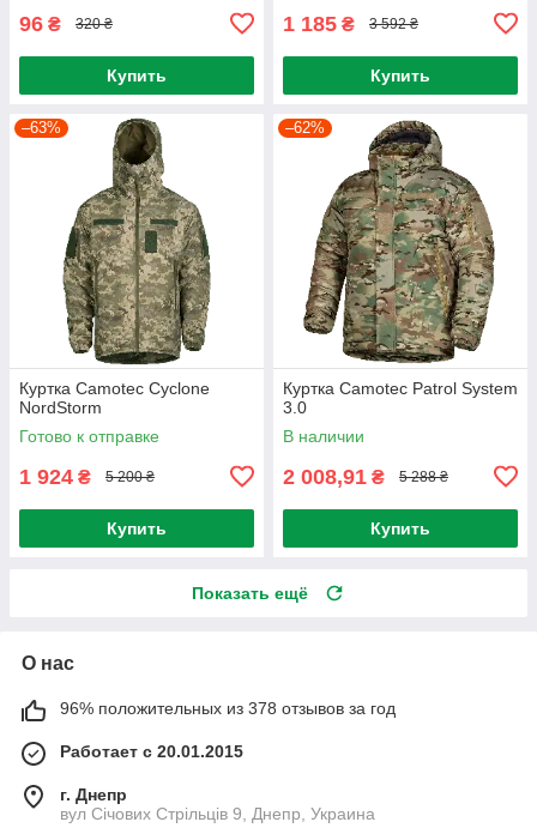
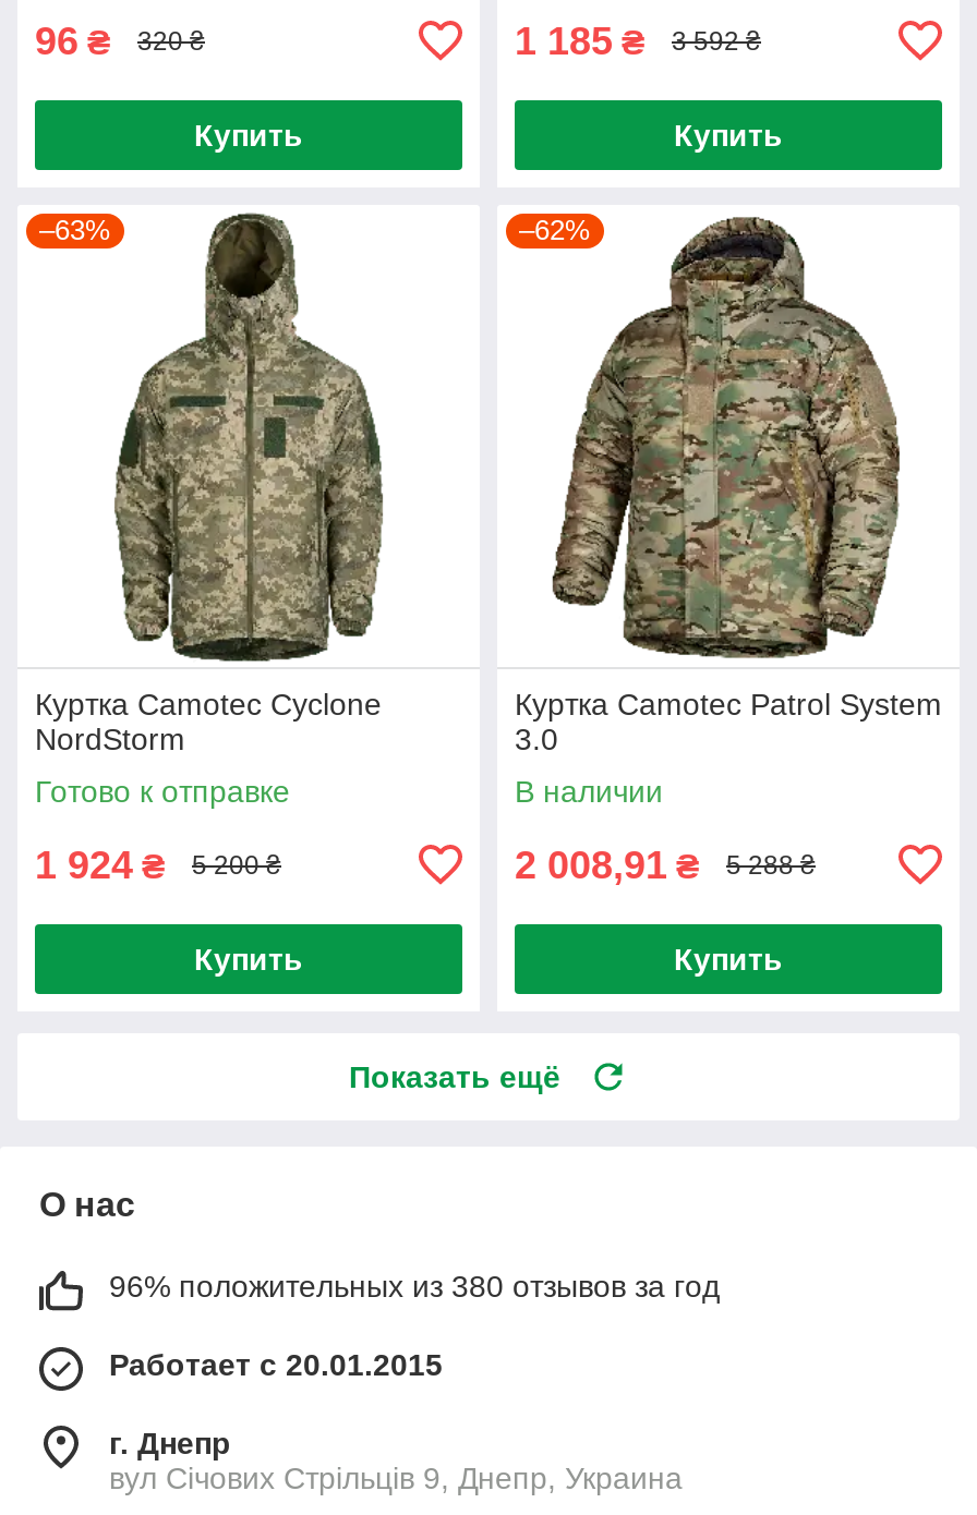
- 96% положительных из 378 отзывов за год
+ 96% положительных из 380 отзывов за год
